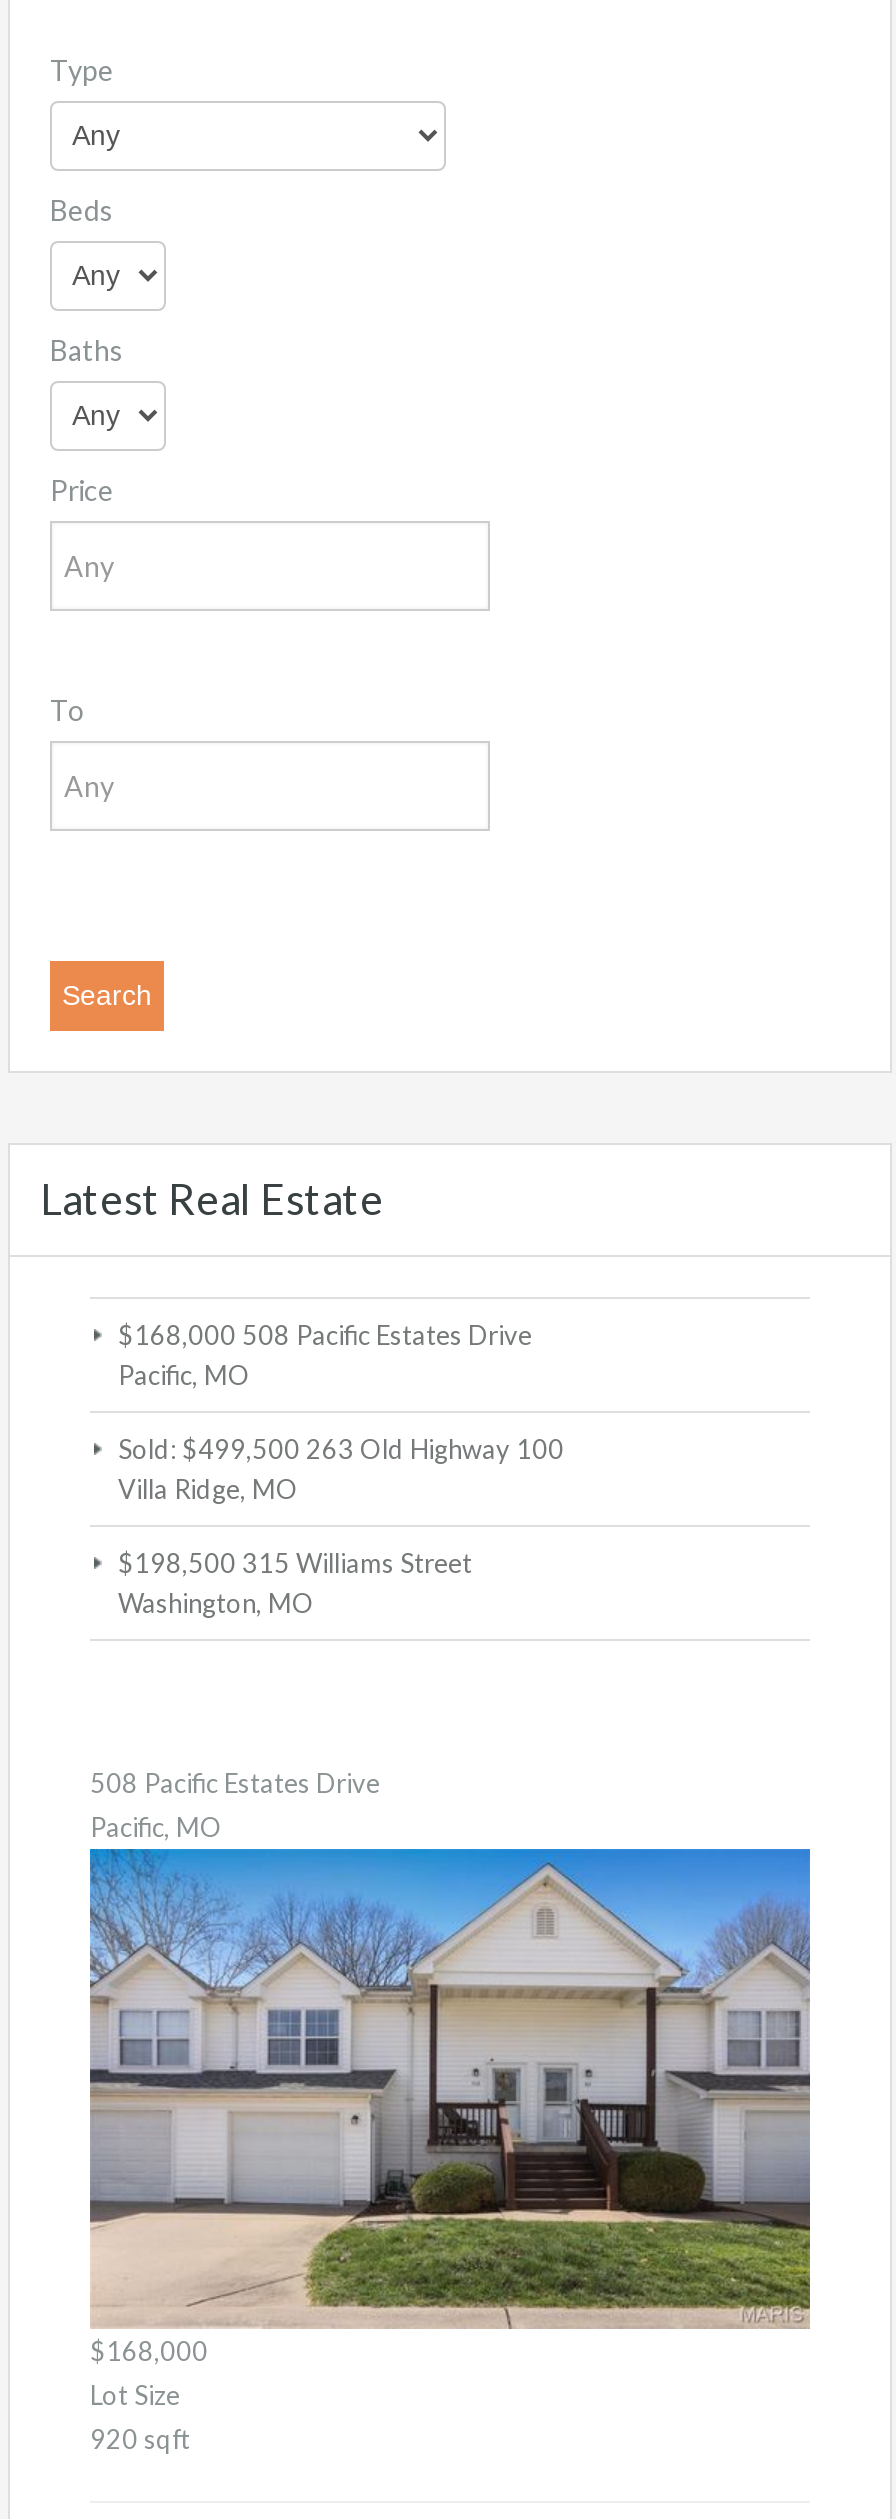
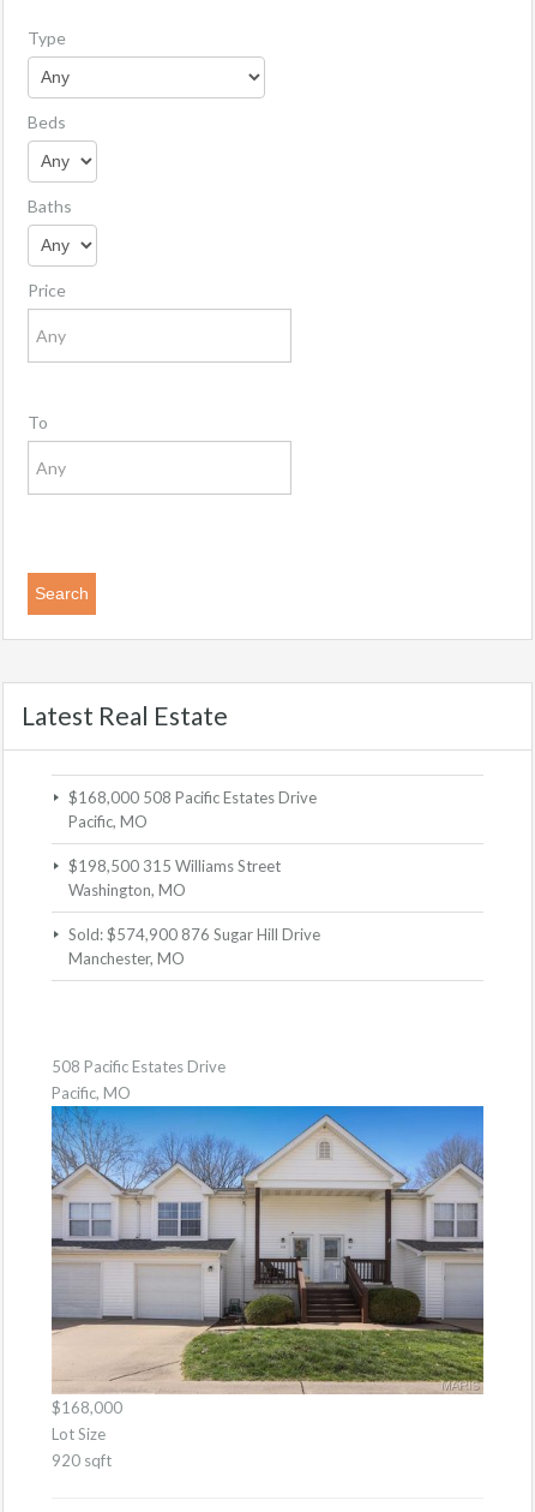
- Sold: $499,500 263 Old Highway 100
- Villa Ridge, MO

moved up: $198,500 315 Williams Street | Washington, MO

+ Sold: $574,900 876 Sugar Hill Drive
+ Manchester, MO
